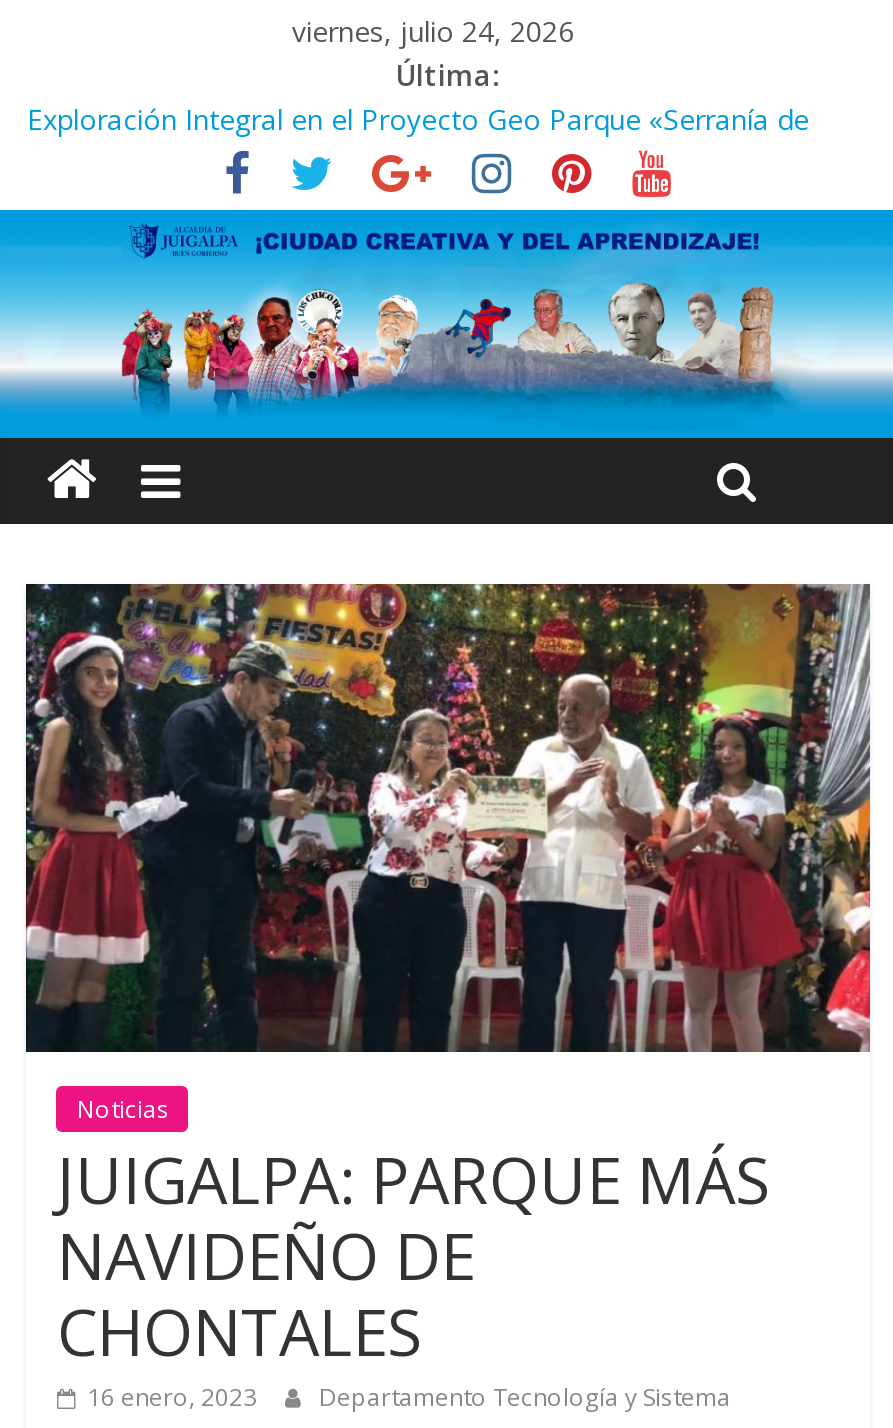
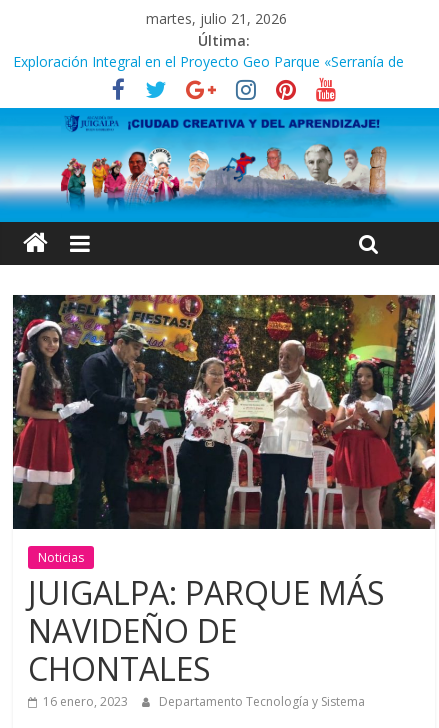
- viernes, julio 24, 2026
+ martes, julio 21, 2026
